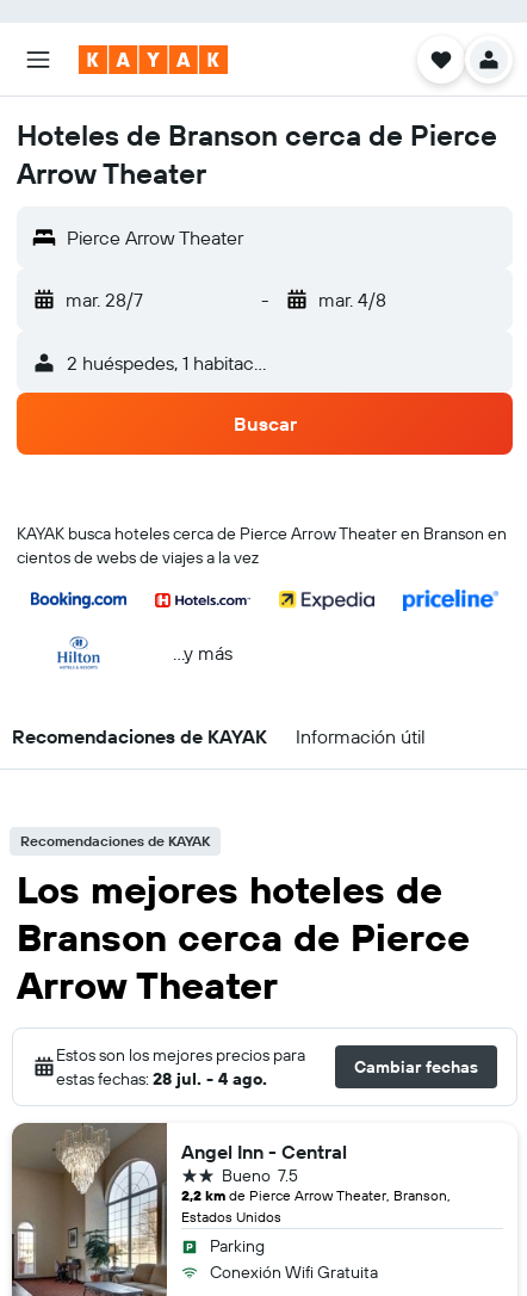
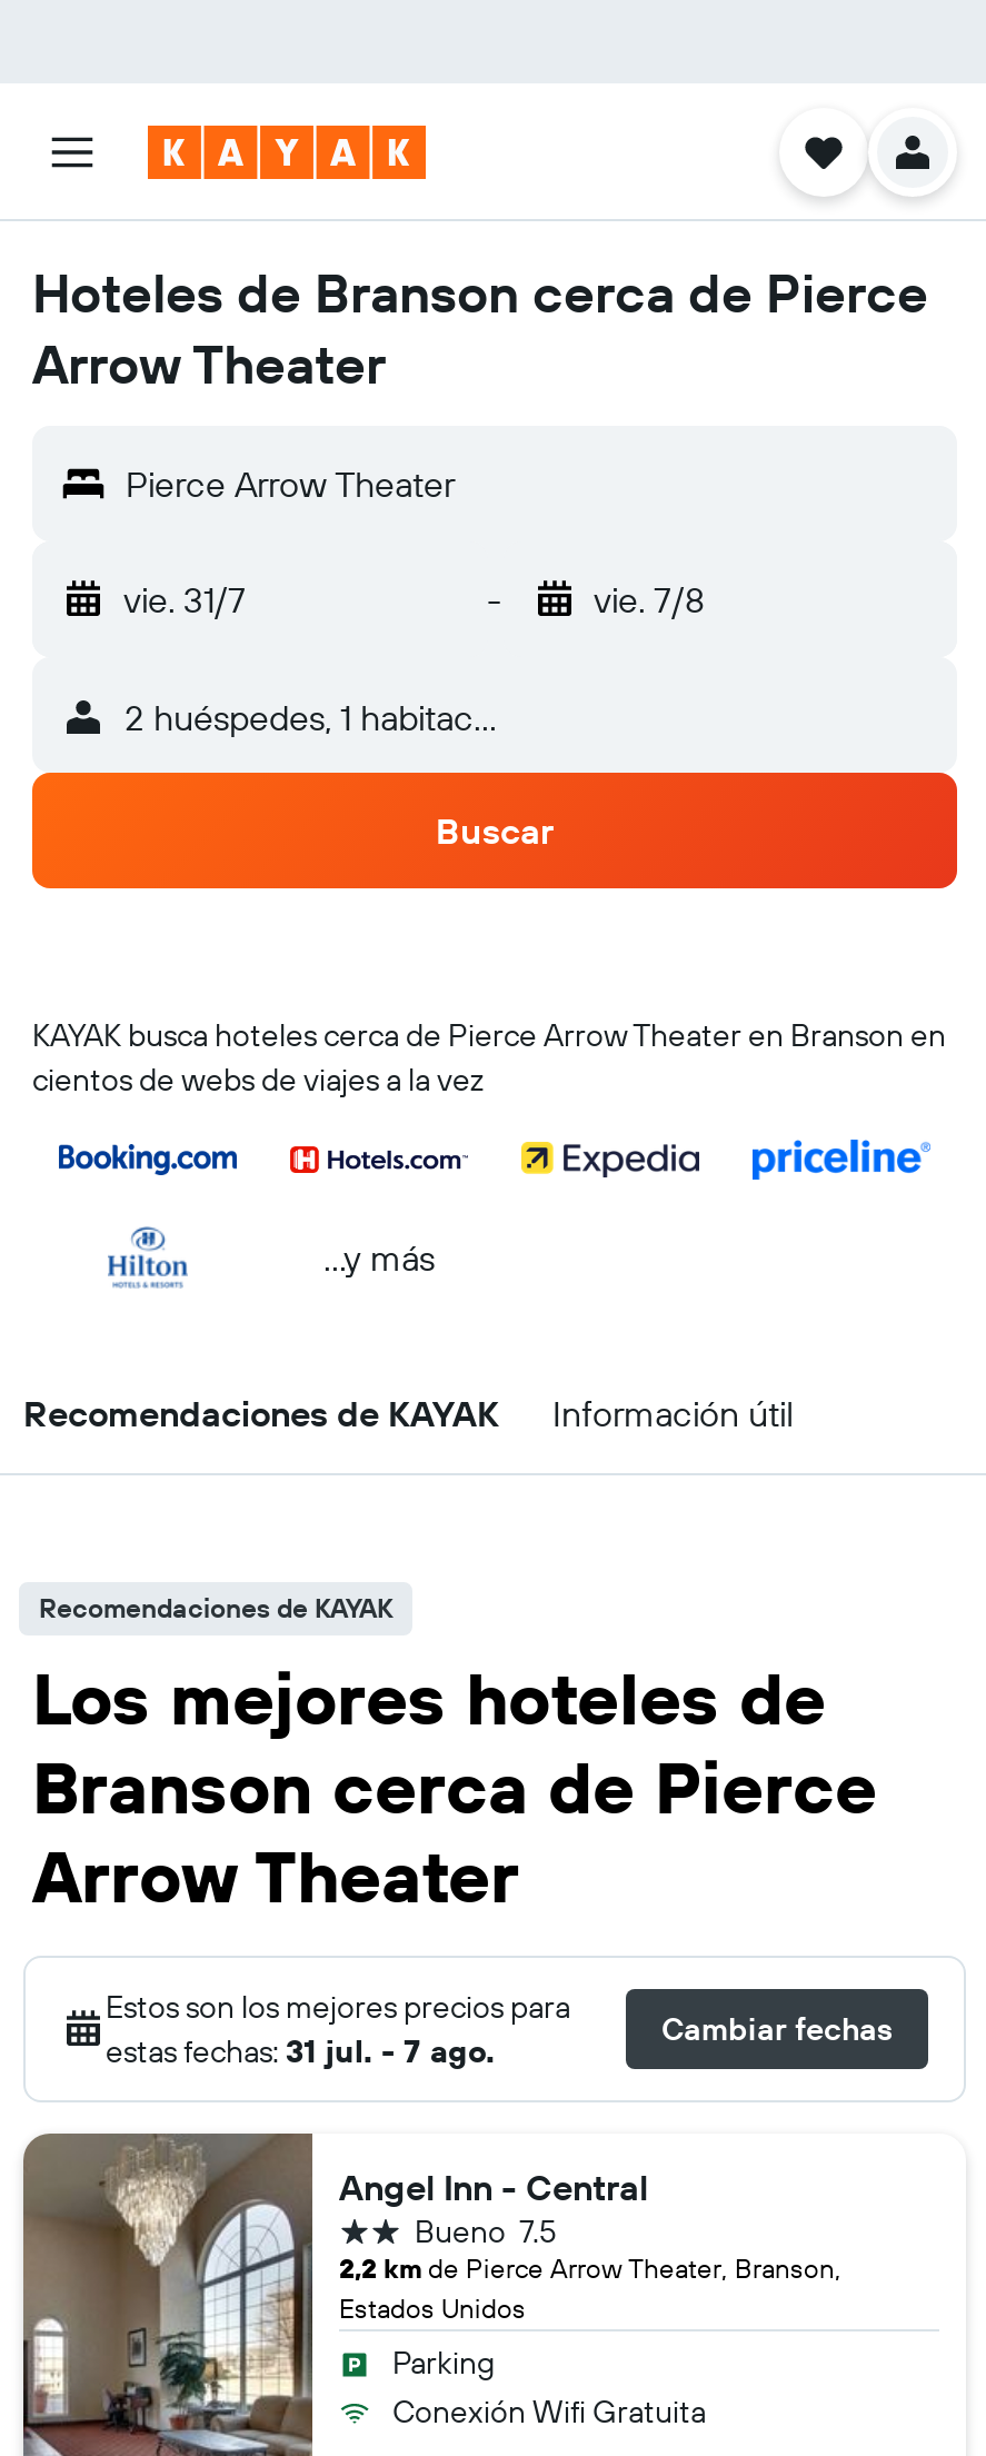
- mar. 28/7
+ vie. 31/7

- mar. 4/8
+ vie. 7/8

- estas fechas: 28 jul. - 4 ago.
+ estas fechas: 31 jul. - 7 ago.
